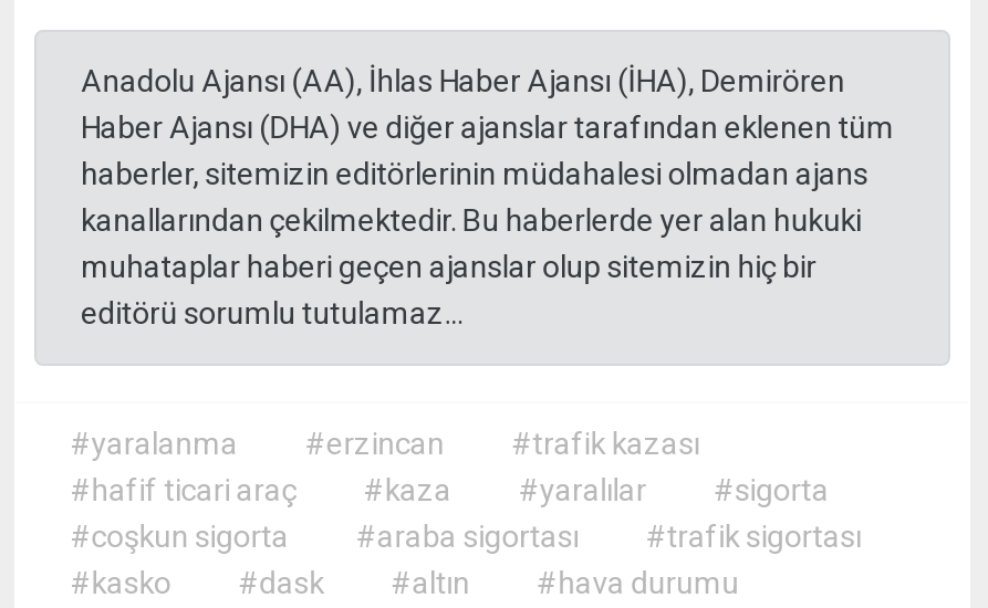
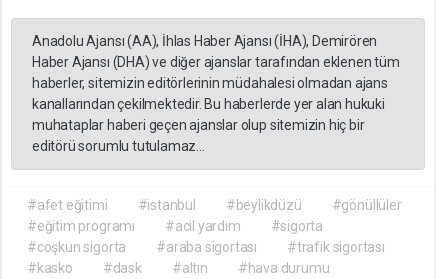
- #yaralanma
- #erzincan
- #trafik kazası
- #hafif ticari araç
- #kaza
- #yaralılar
+ #afet eğitimi
+ #istanbul
+ #beylikdüzü
+ #gönüllüler
+ #eğitim programı
+ #acil yardım
